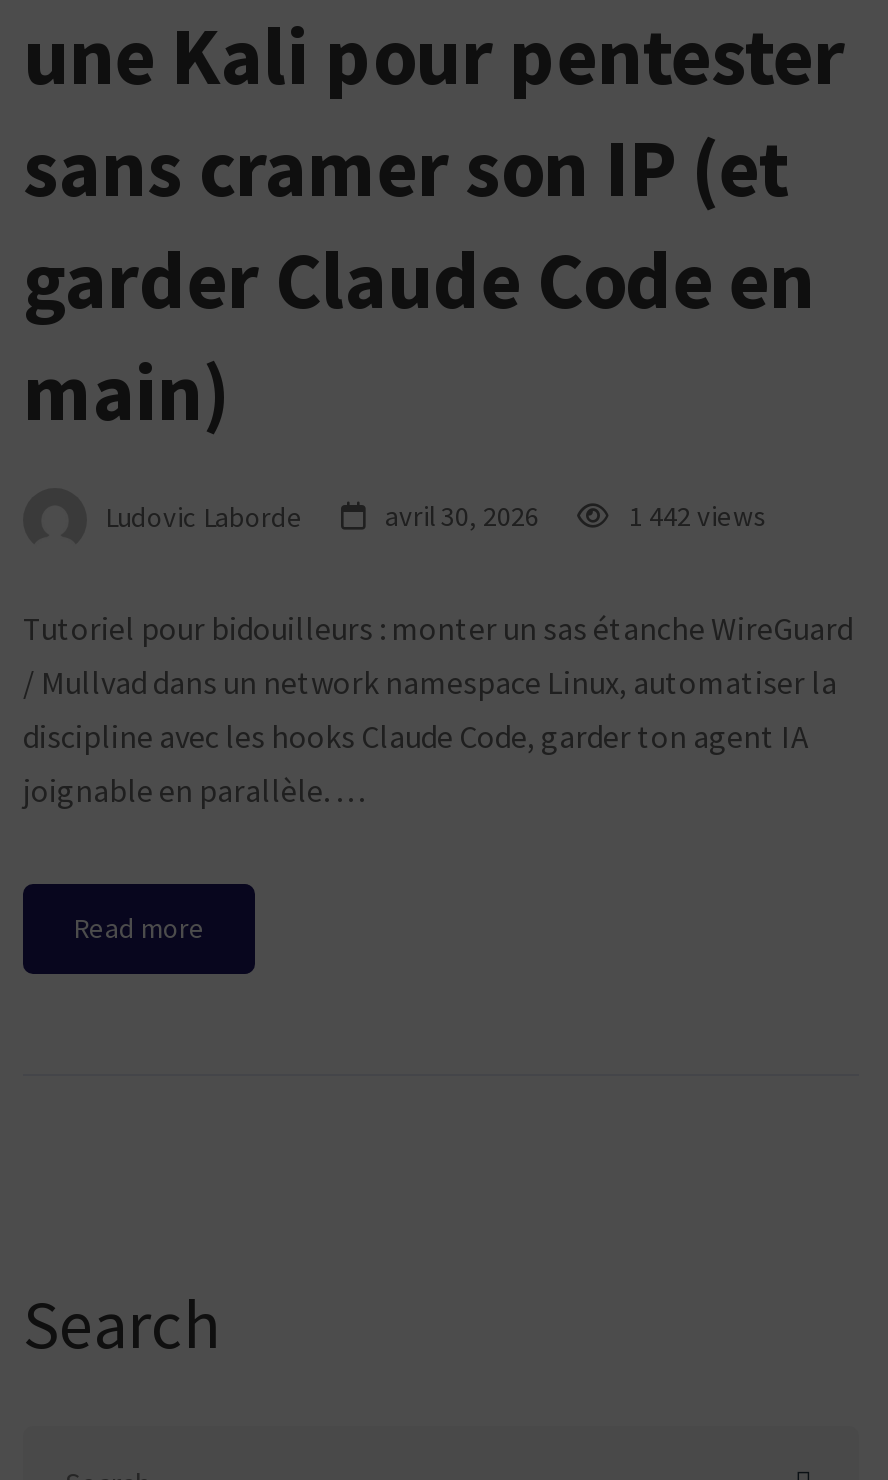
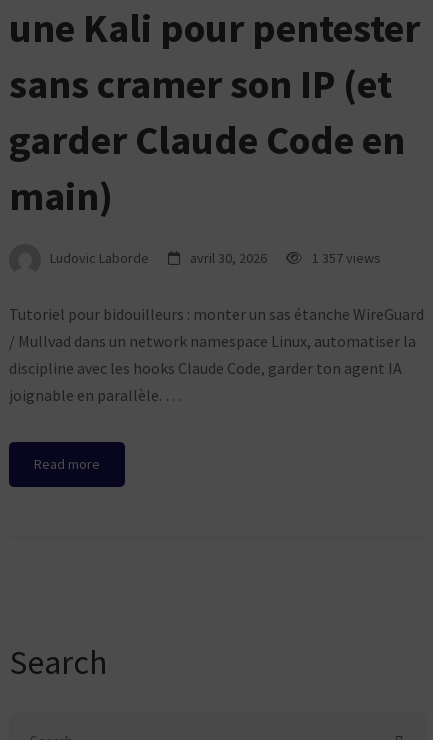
- 1 442 views
+ 1 357 views
